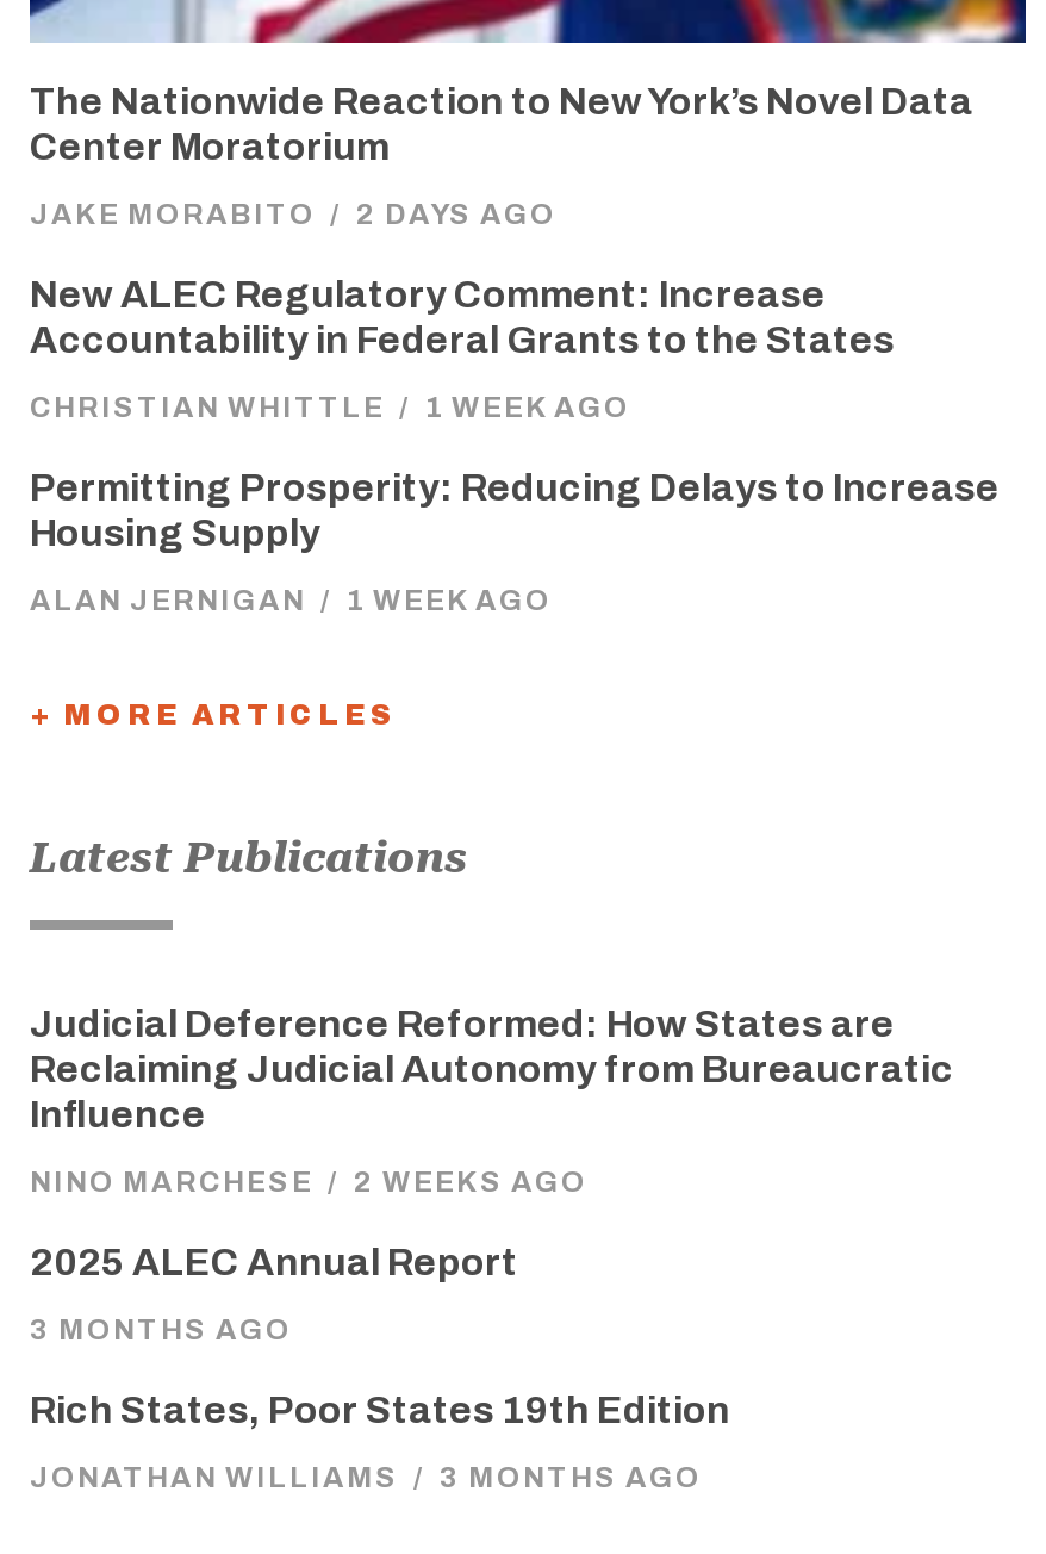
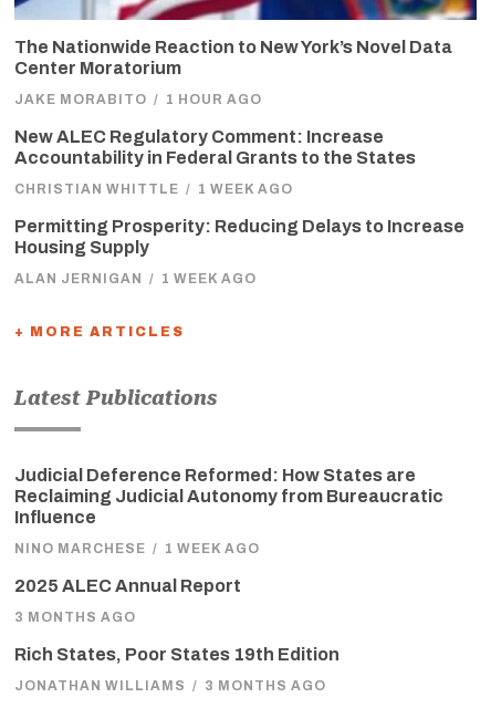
- JAKE MORABITO / 2 DAYS AGO
+ JAKE MORABITO / 1 HOUR AGO

- NINO MARCHESE / 2 WEEKS AGO
+ NINO MARCHESE / 1 WEEK AGO
